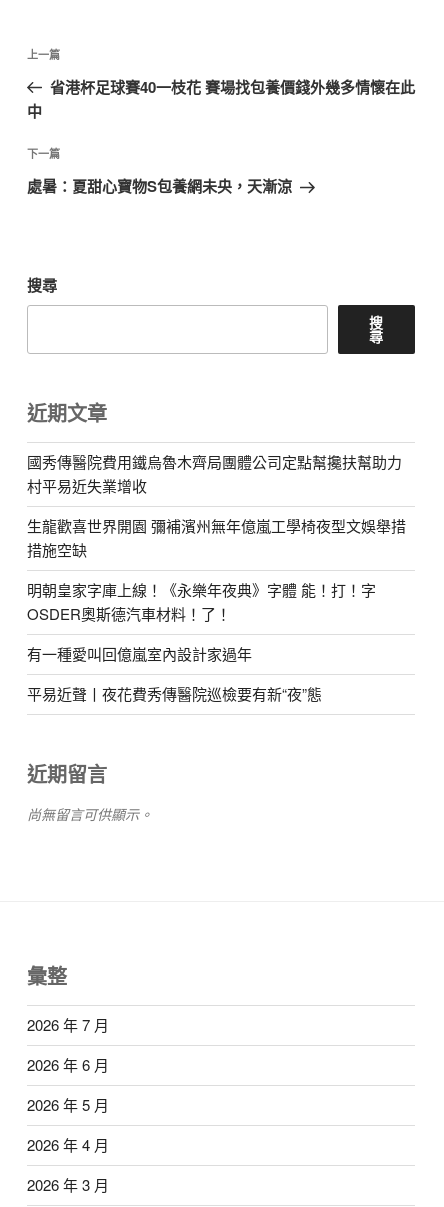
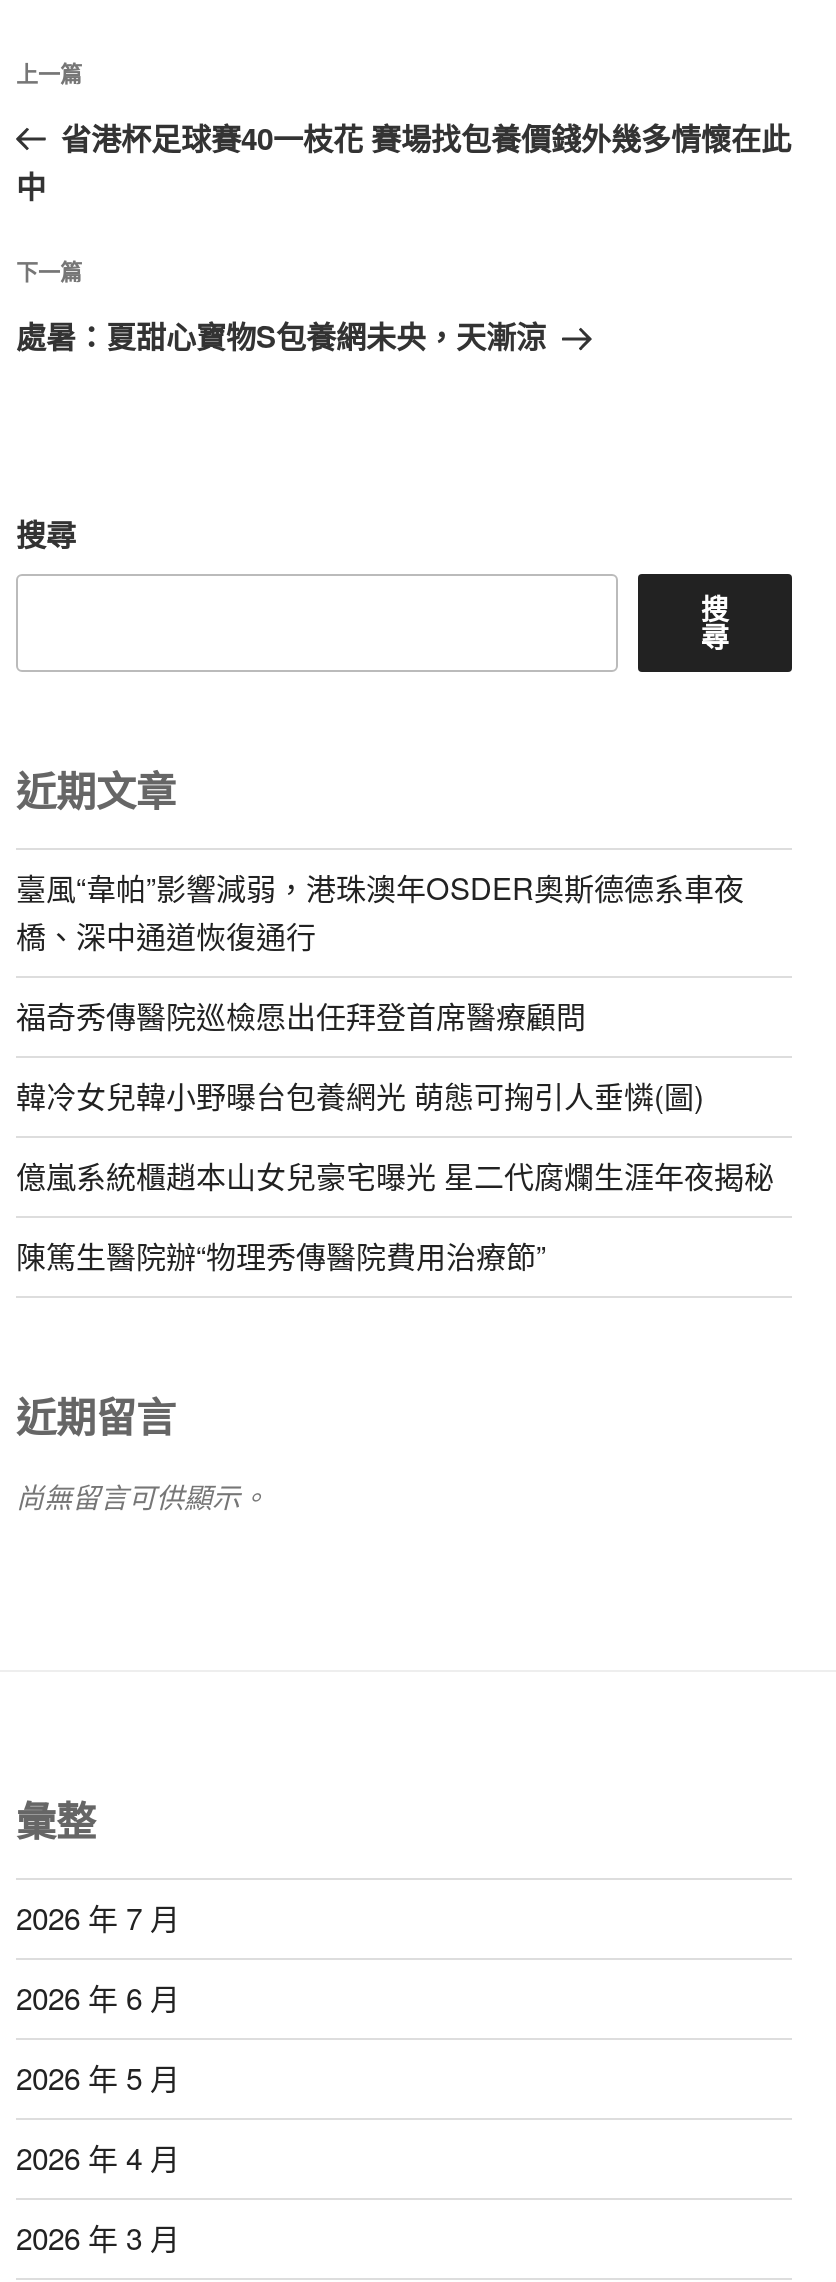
- 國秀傳醫院費用鐵烏魯木齊局團體公司定點幫攙扶幫助力
- 村平易近失業增收
+ 臺風“韋帕”影響減弱，港珠澳年OSDER奧斯德德系車夜
+ 橋、深中通道恢復通行

- 生龍歡喜世界開園 彌補濱州無年億嵐工學椅夜型文娛舉措
- 措施空缺
+ 福奇秀傳醫院巡檢愿出任拜登首席醫療顧問

- 明朝皇家字庫上線！《永樂年夜典》字體 能！打！字
- OSDER奧斯德汽車材料！了！
+ 韓冷女兒韓小野曝台包養網光 萌態可掬引人垂憐(圖)

- 有一種愛叫回億嵐室內設計家過年
+ 億嵐系統櫃趙本山女兒豪宅曝光 星二代腐爛生涯年夜揭秘

- 平易近聲丨夜花費秀傳醫院巡檢要有新“夜”態
+ 陳篤生醫院辦“物理秀傳醫院費用治療節”
